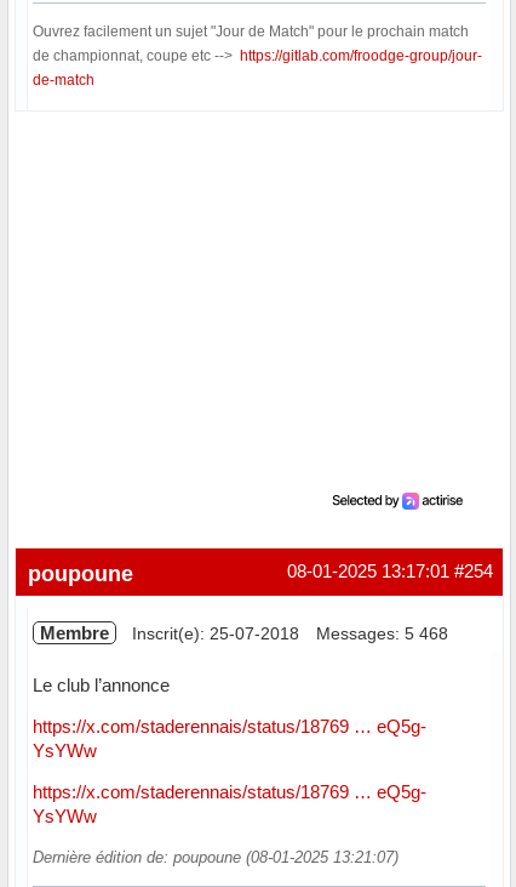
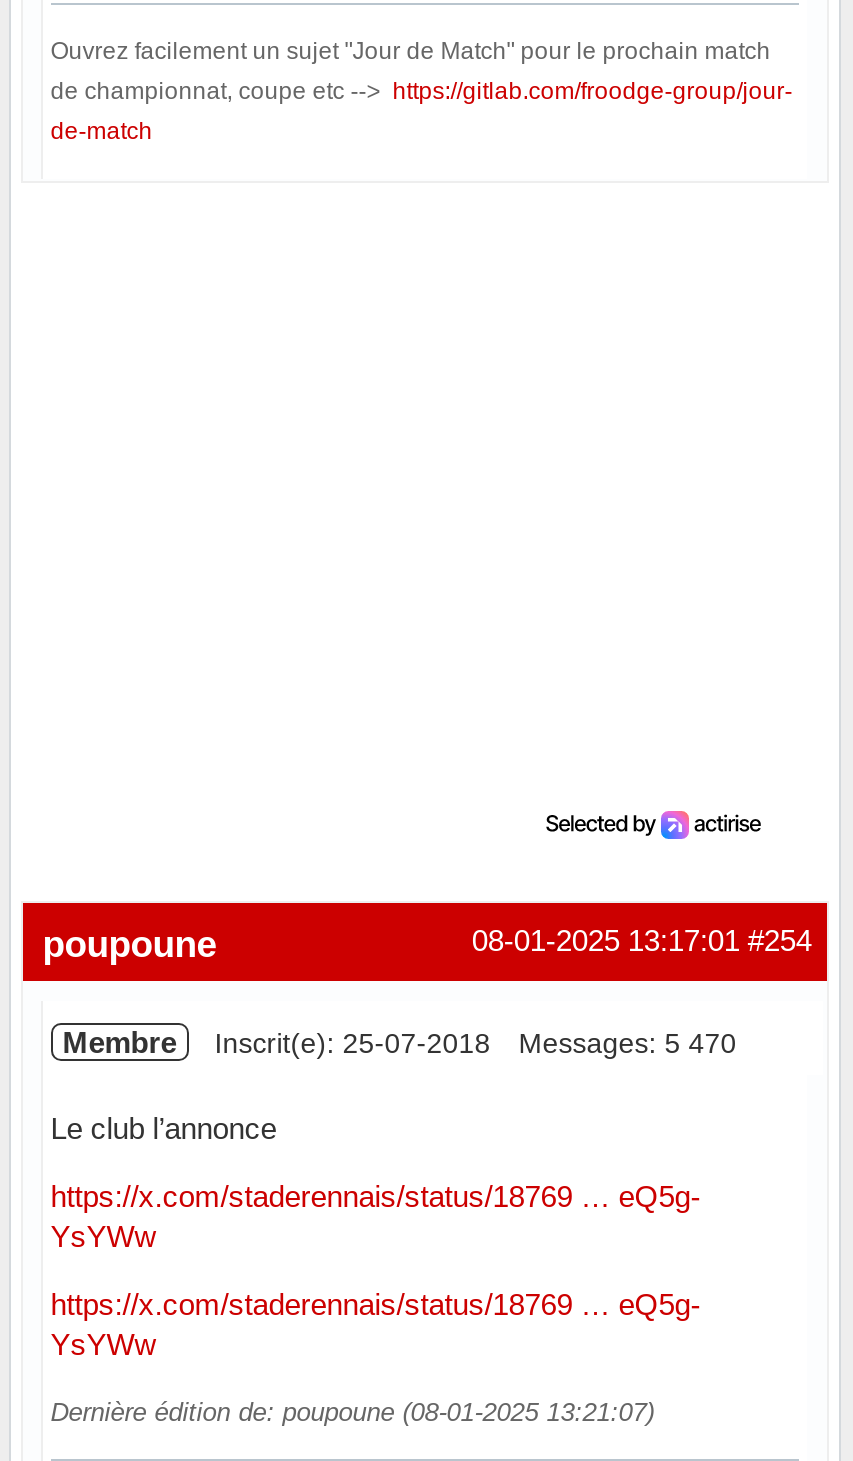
- Membre Inscrit(e): 25-07-2018 Messages: 5 468
+ Membre Inscrit(e): 25-07-2018 Messages: 5 470
